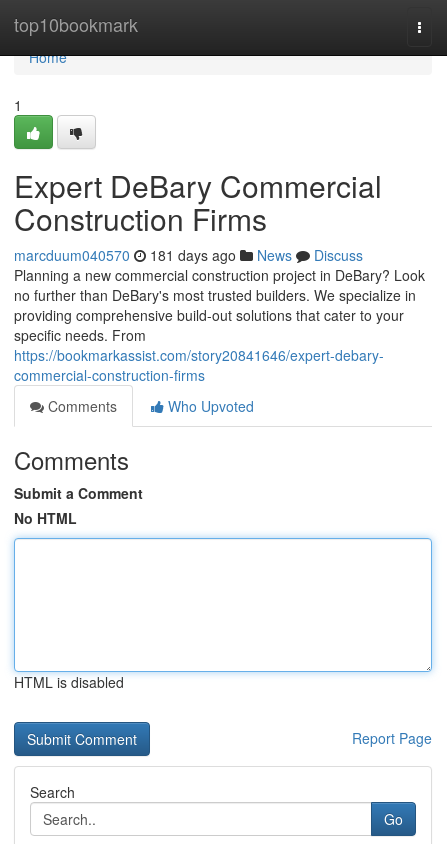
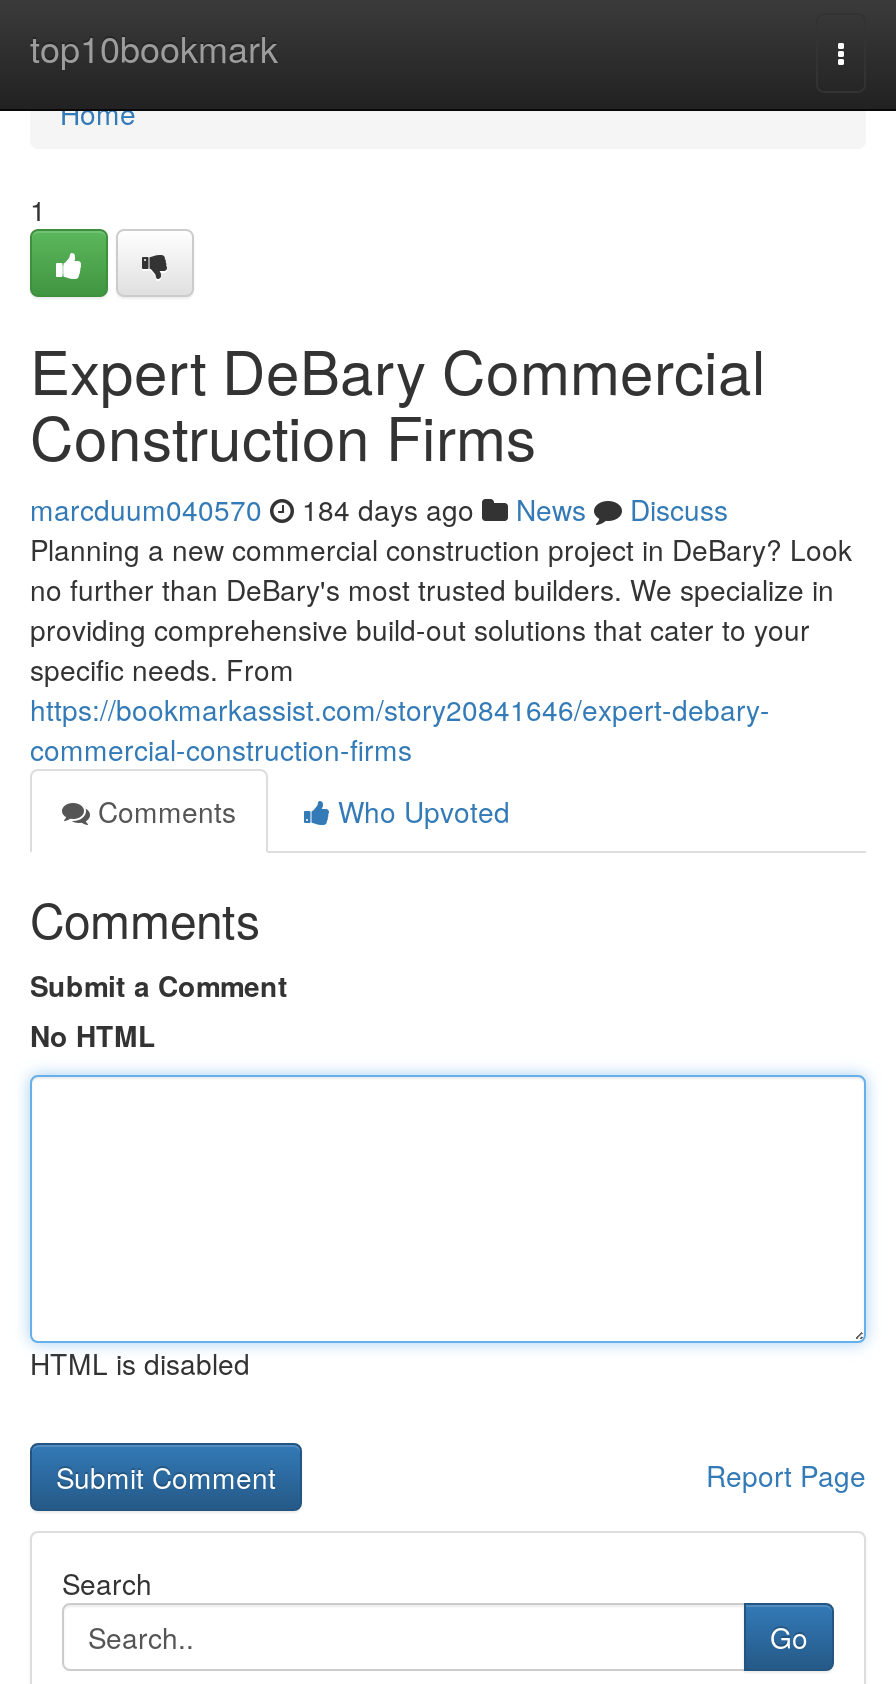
- marcduum040570 181 days ago News Discuss
+ marcduum040570 184 days ago News Discuss
